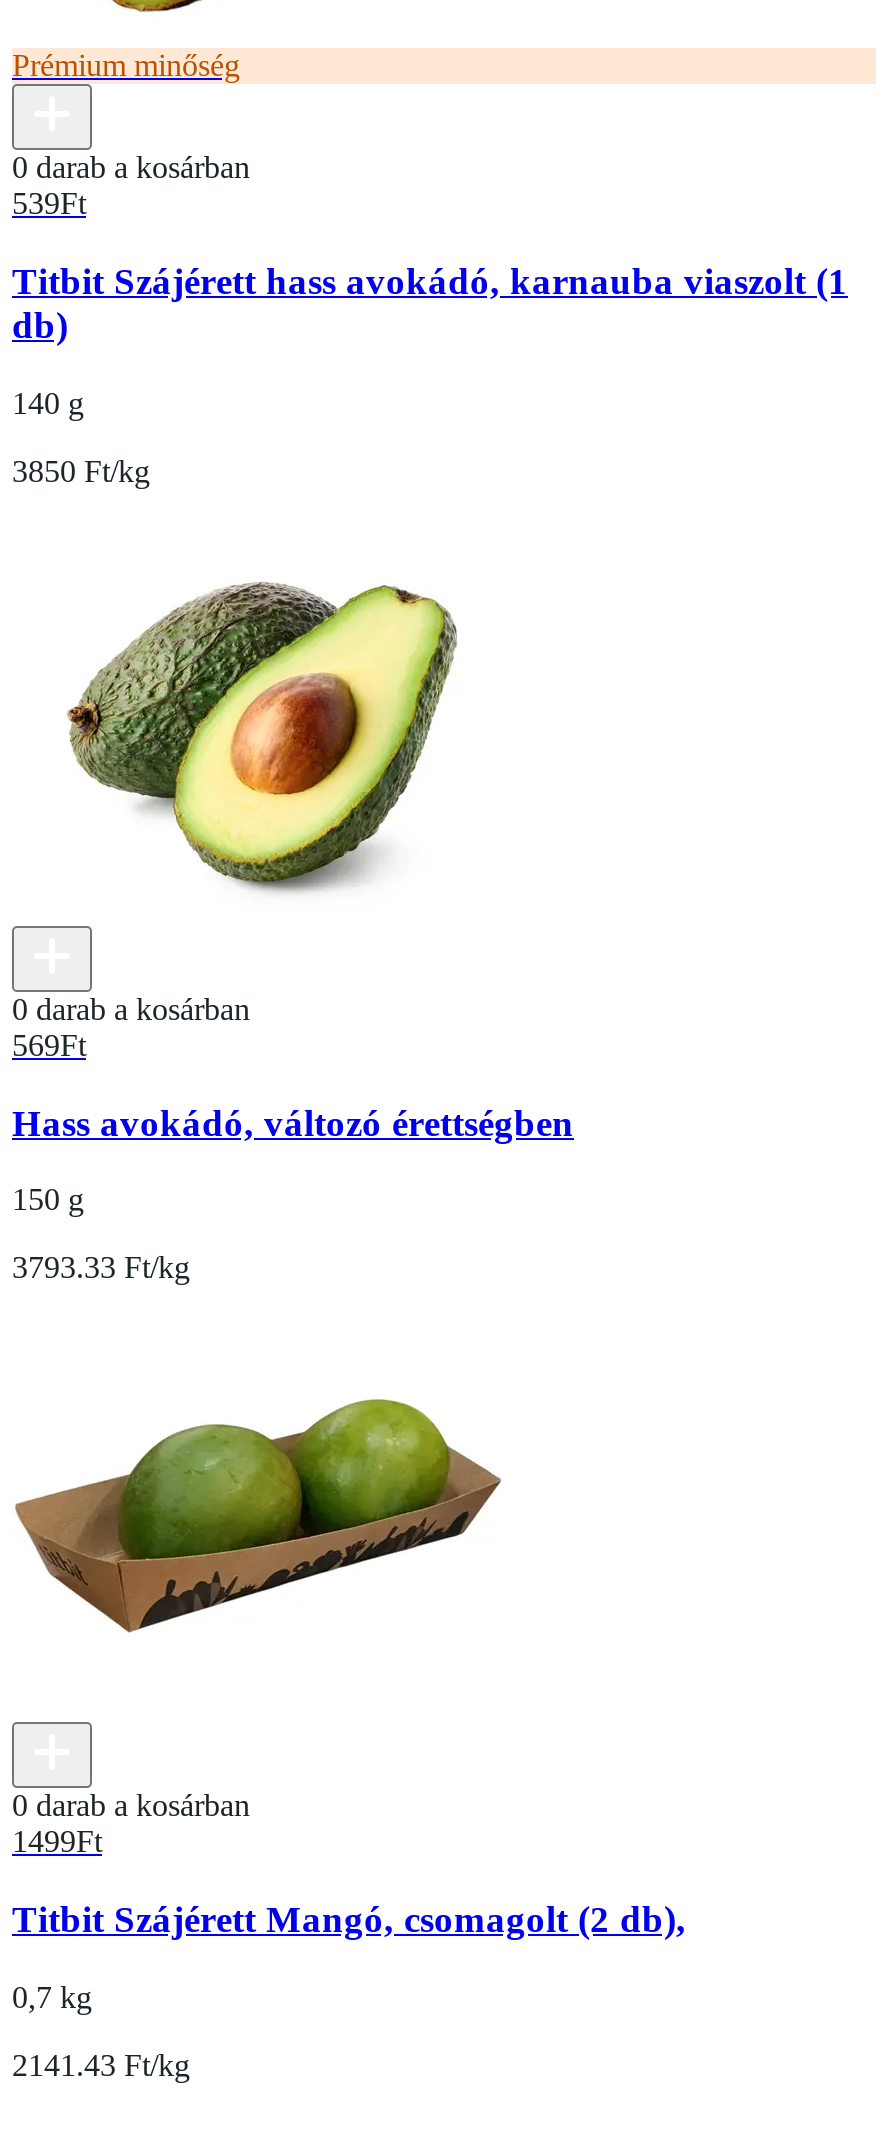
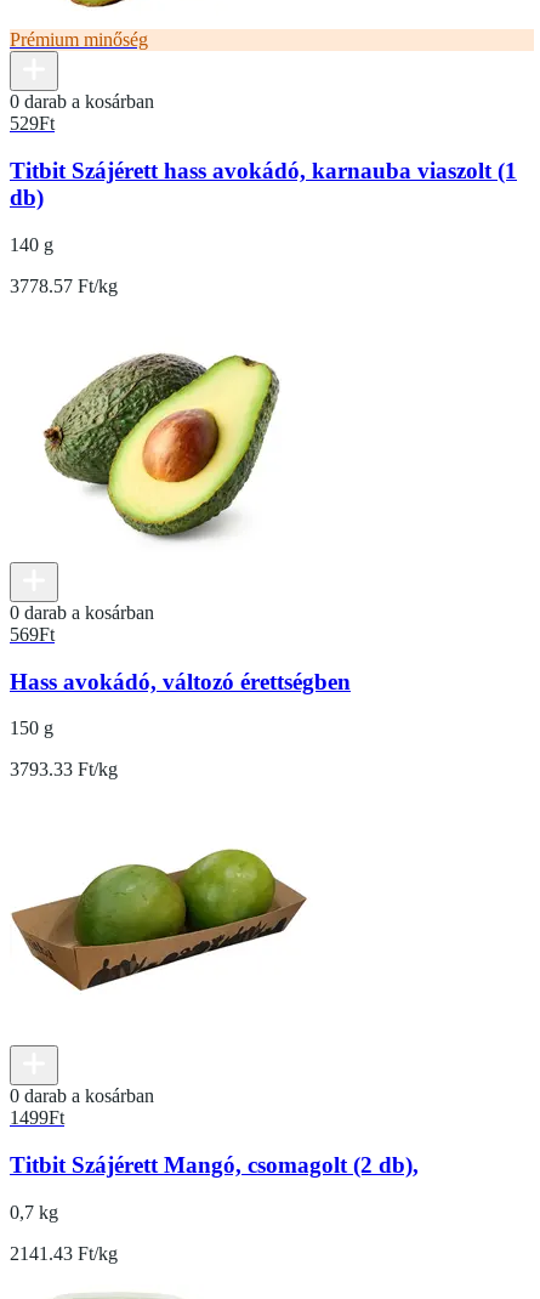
- 539Ft
+ 529Ft

- 3850 Ft/kg
+ 3778.57 Ft/kg
